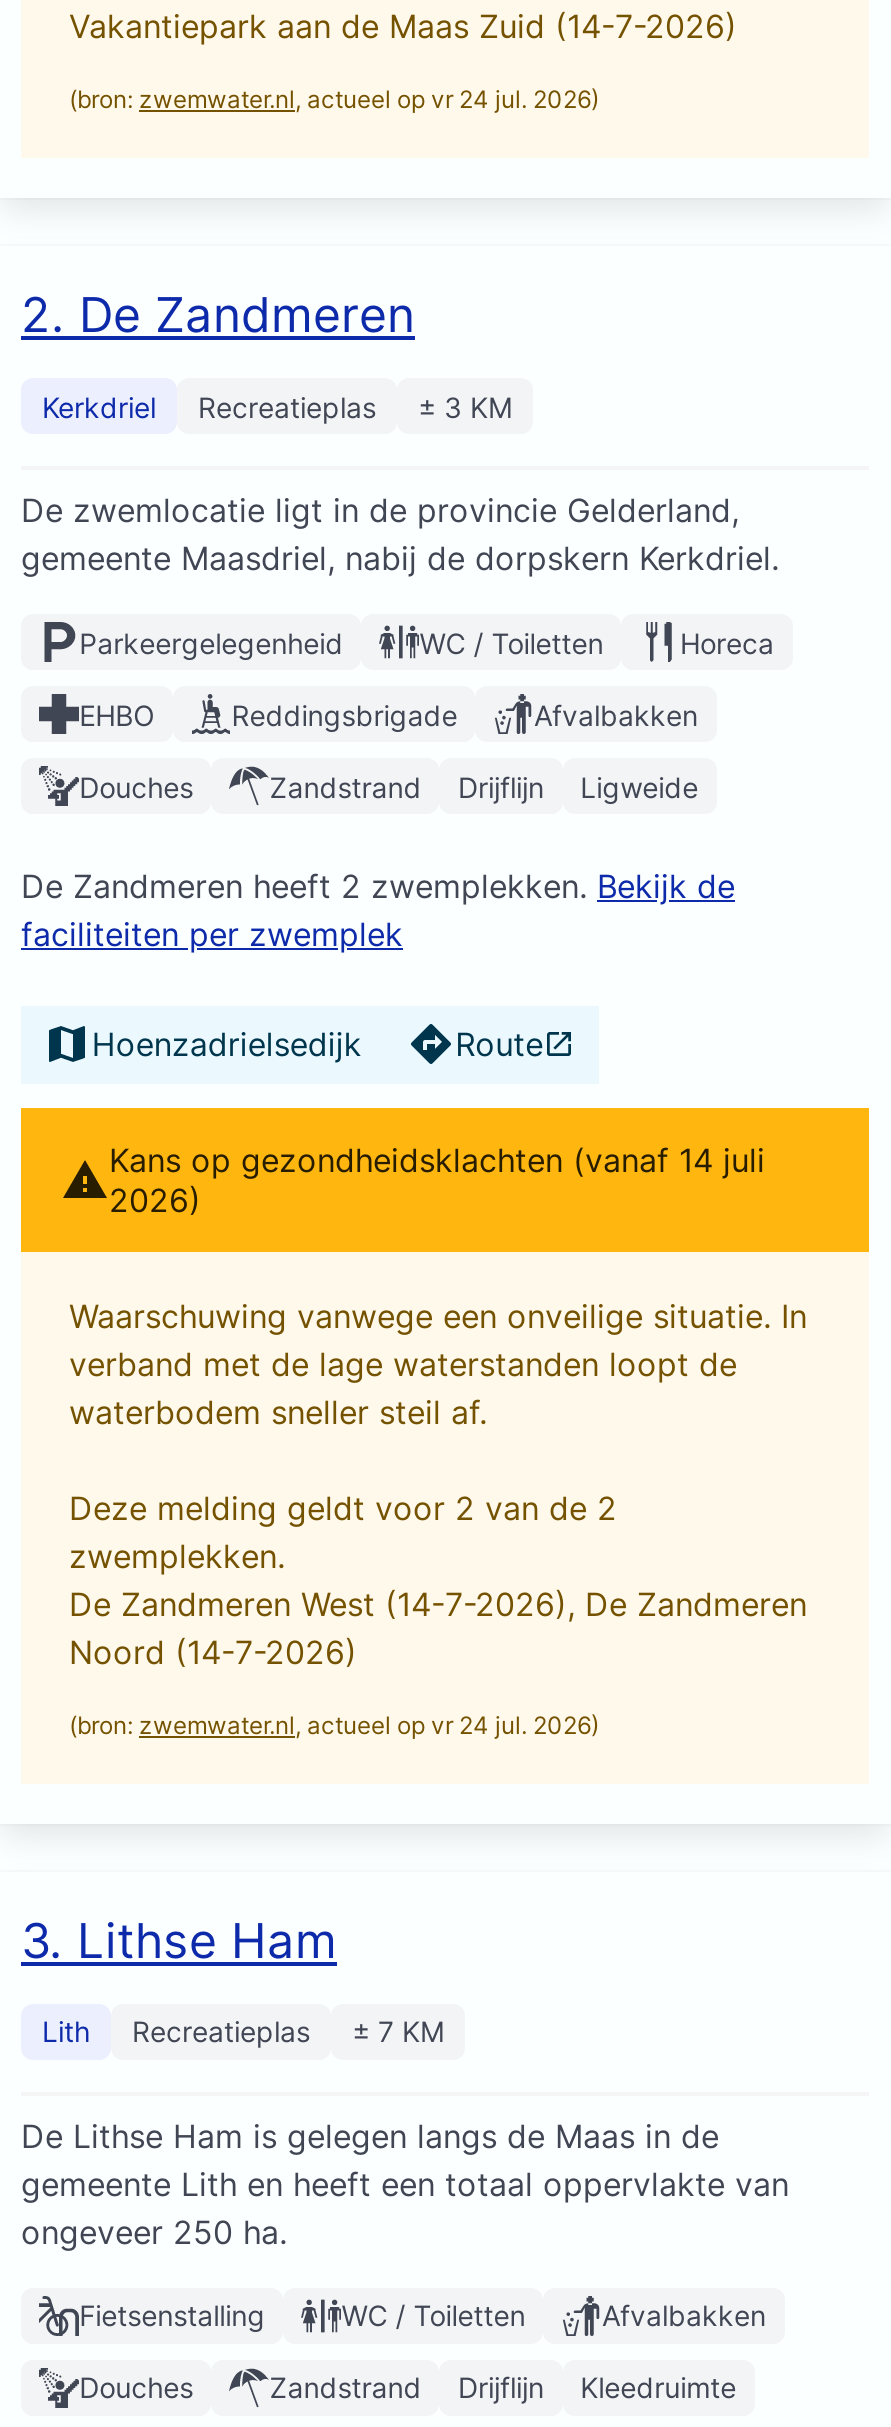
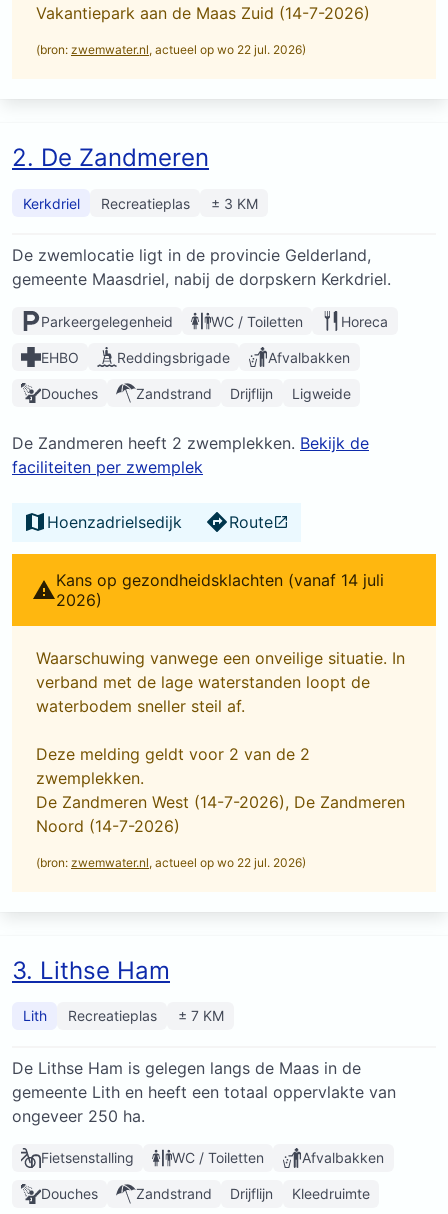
- (bron: zwemwater.nl, actueel op vr 24 jul. 2026)
+ (bron: zwemwater.nl, actueel op wo 22 jul. 2026)

- (bron: zwemwater.nl, actueel op vr 24 jul. 2026)
+ (bron: zwemwater.nl, actueel op wo 22 jul. 2026)
